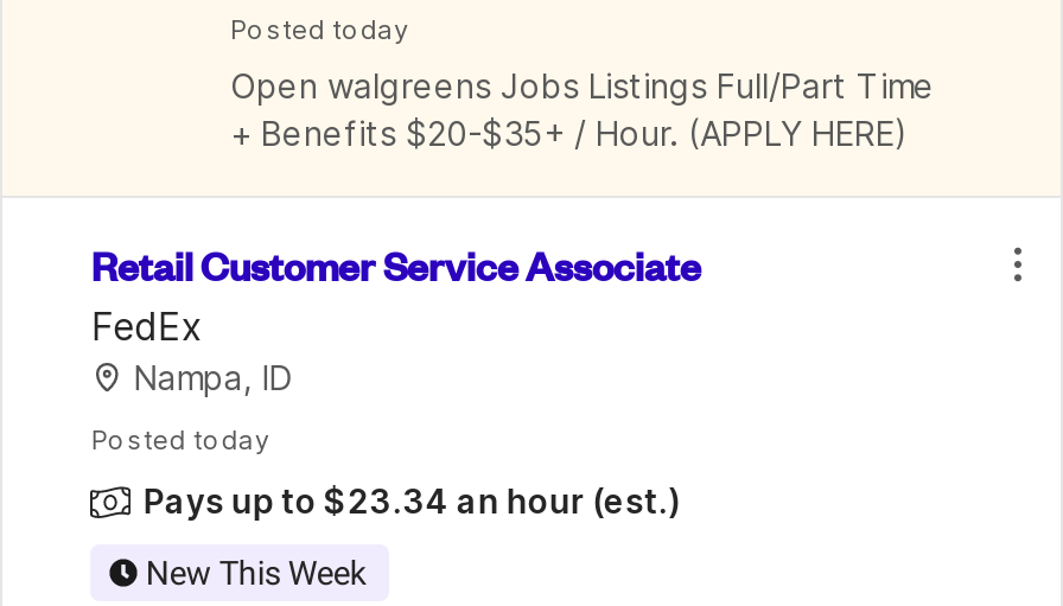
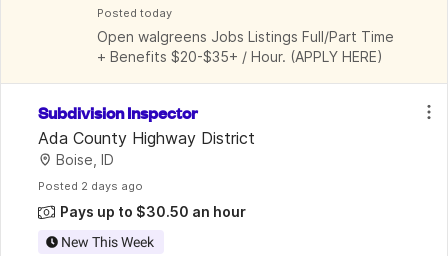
- Retail Customer Service Associate
- FedEx
- Nampa, ID
+ Subdivision Inspector
+ Ada County Highway District
+ Boise, ID

- Posted today
+ Posted 2 days ago

- Pays up to $23.34 an hour (est.)
+ Pays up to $30.50 an hour
